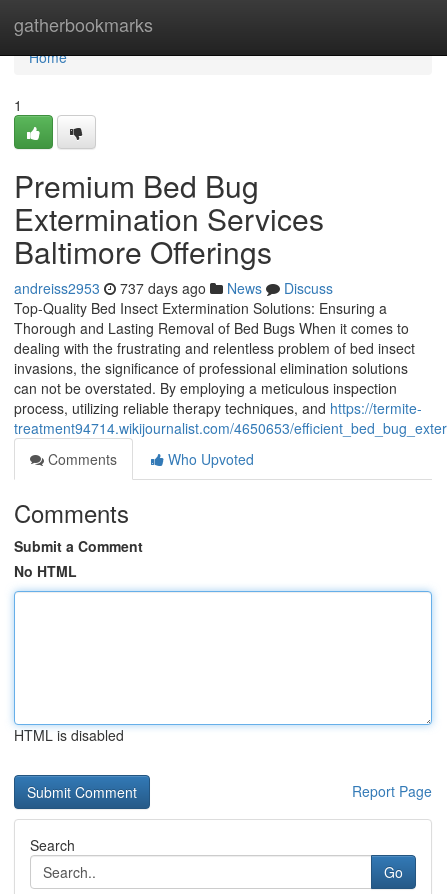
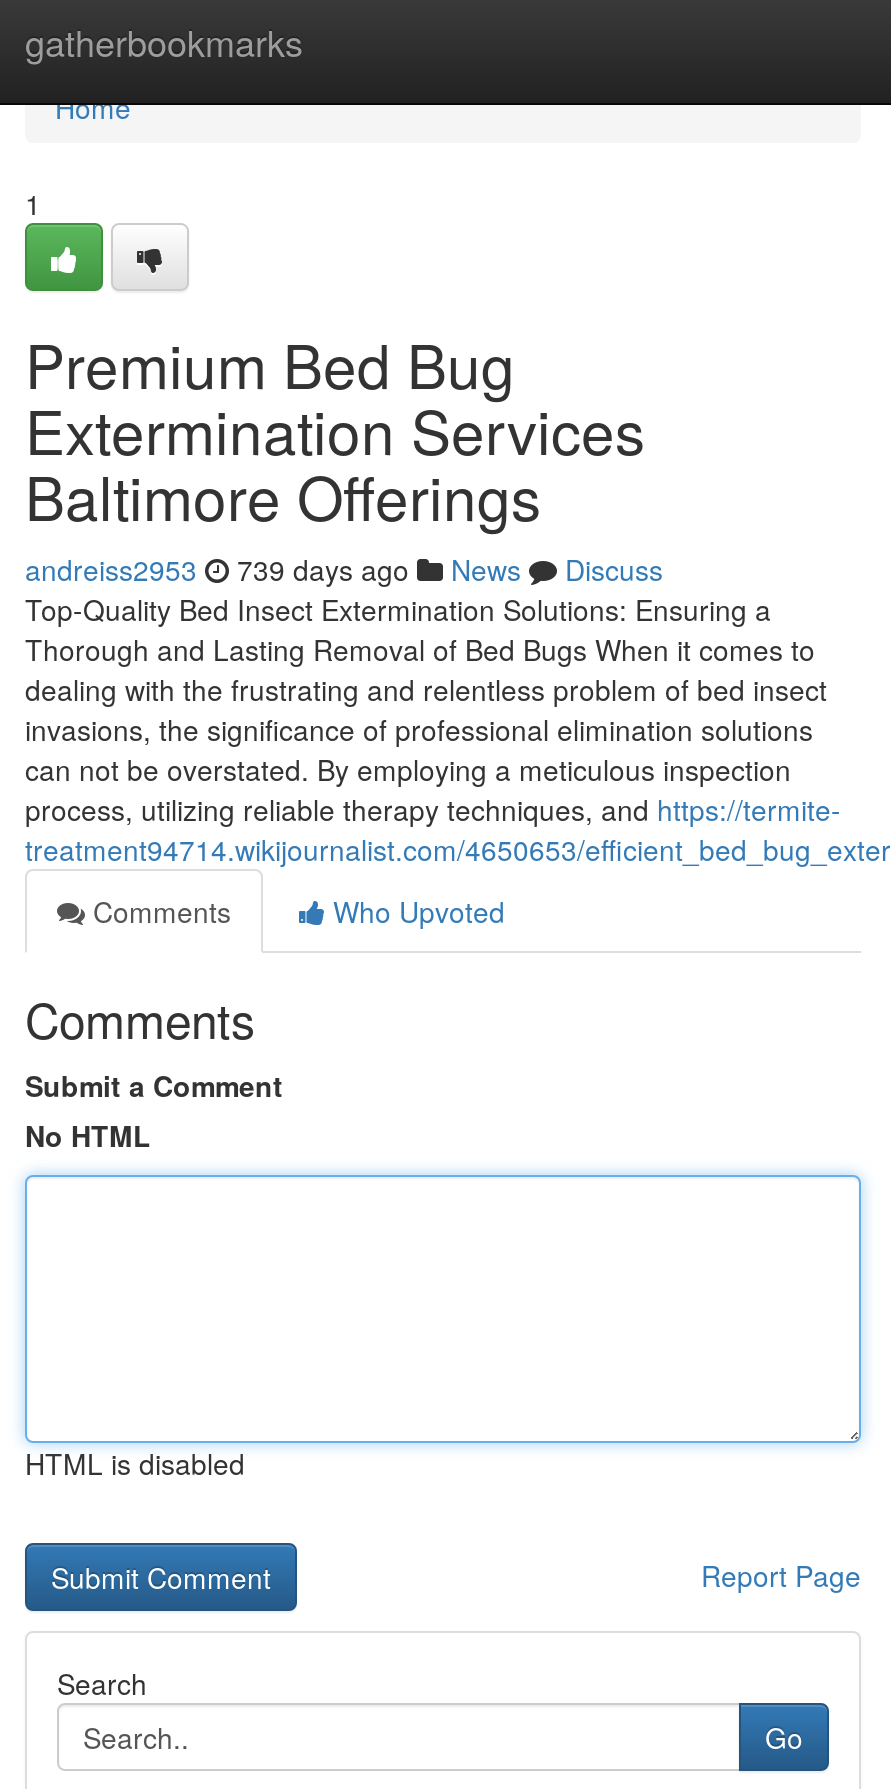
- andreiss2953 737 days ago News Discuss
+ andreiss2953 739 days ago News Discuss
